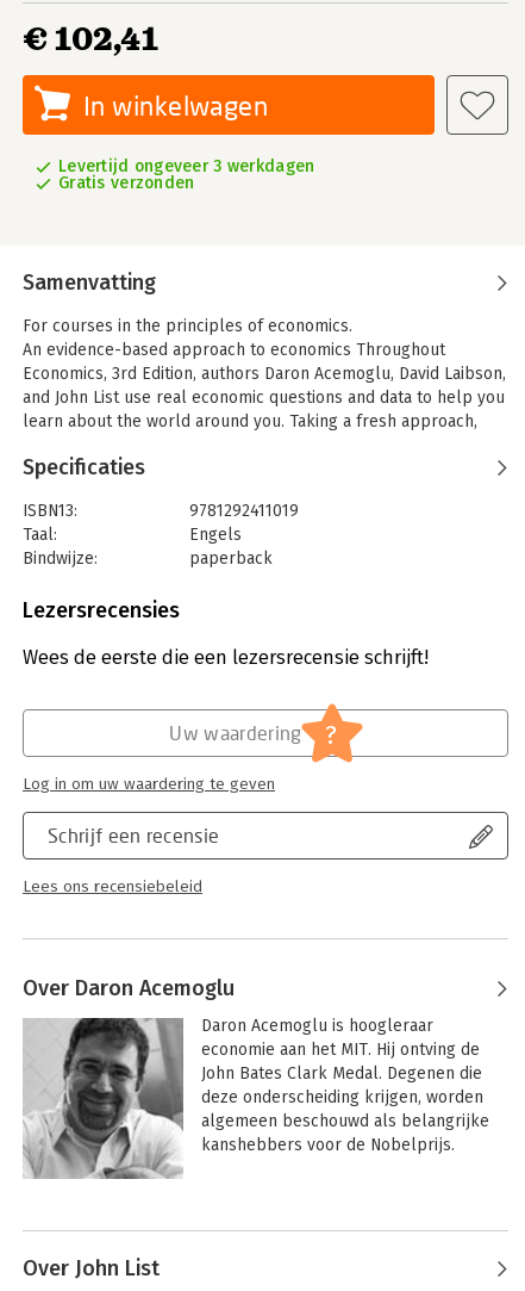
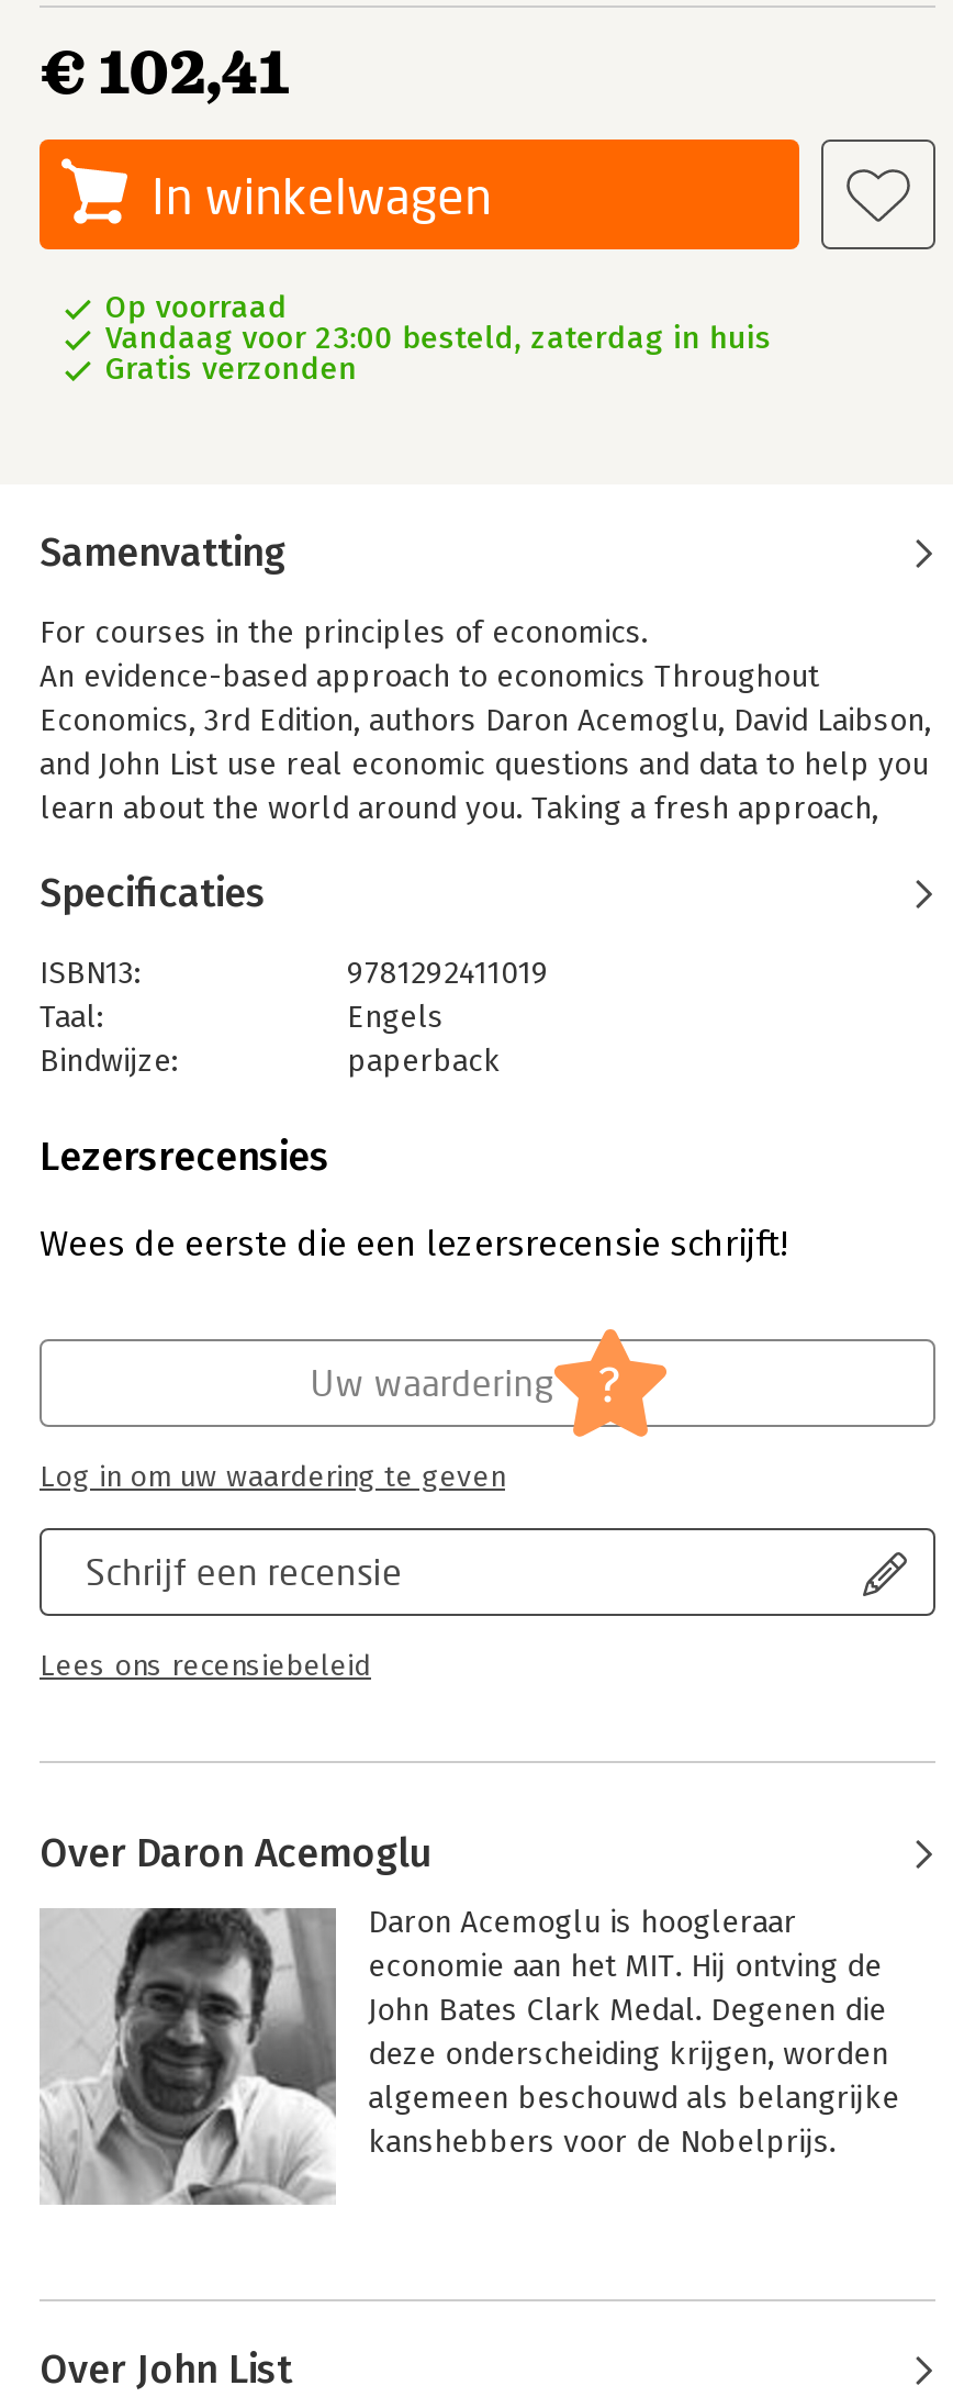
- Levertijd ongeveer 3 werkdagen
+ Op voorraad
+ Vandaag voor 23:00 besteld, zaterdag in huis
